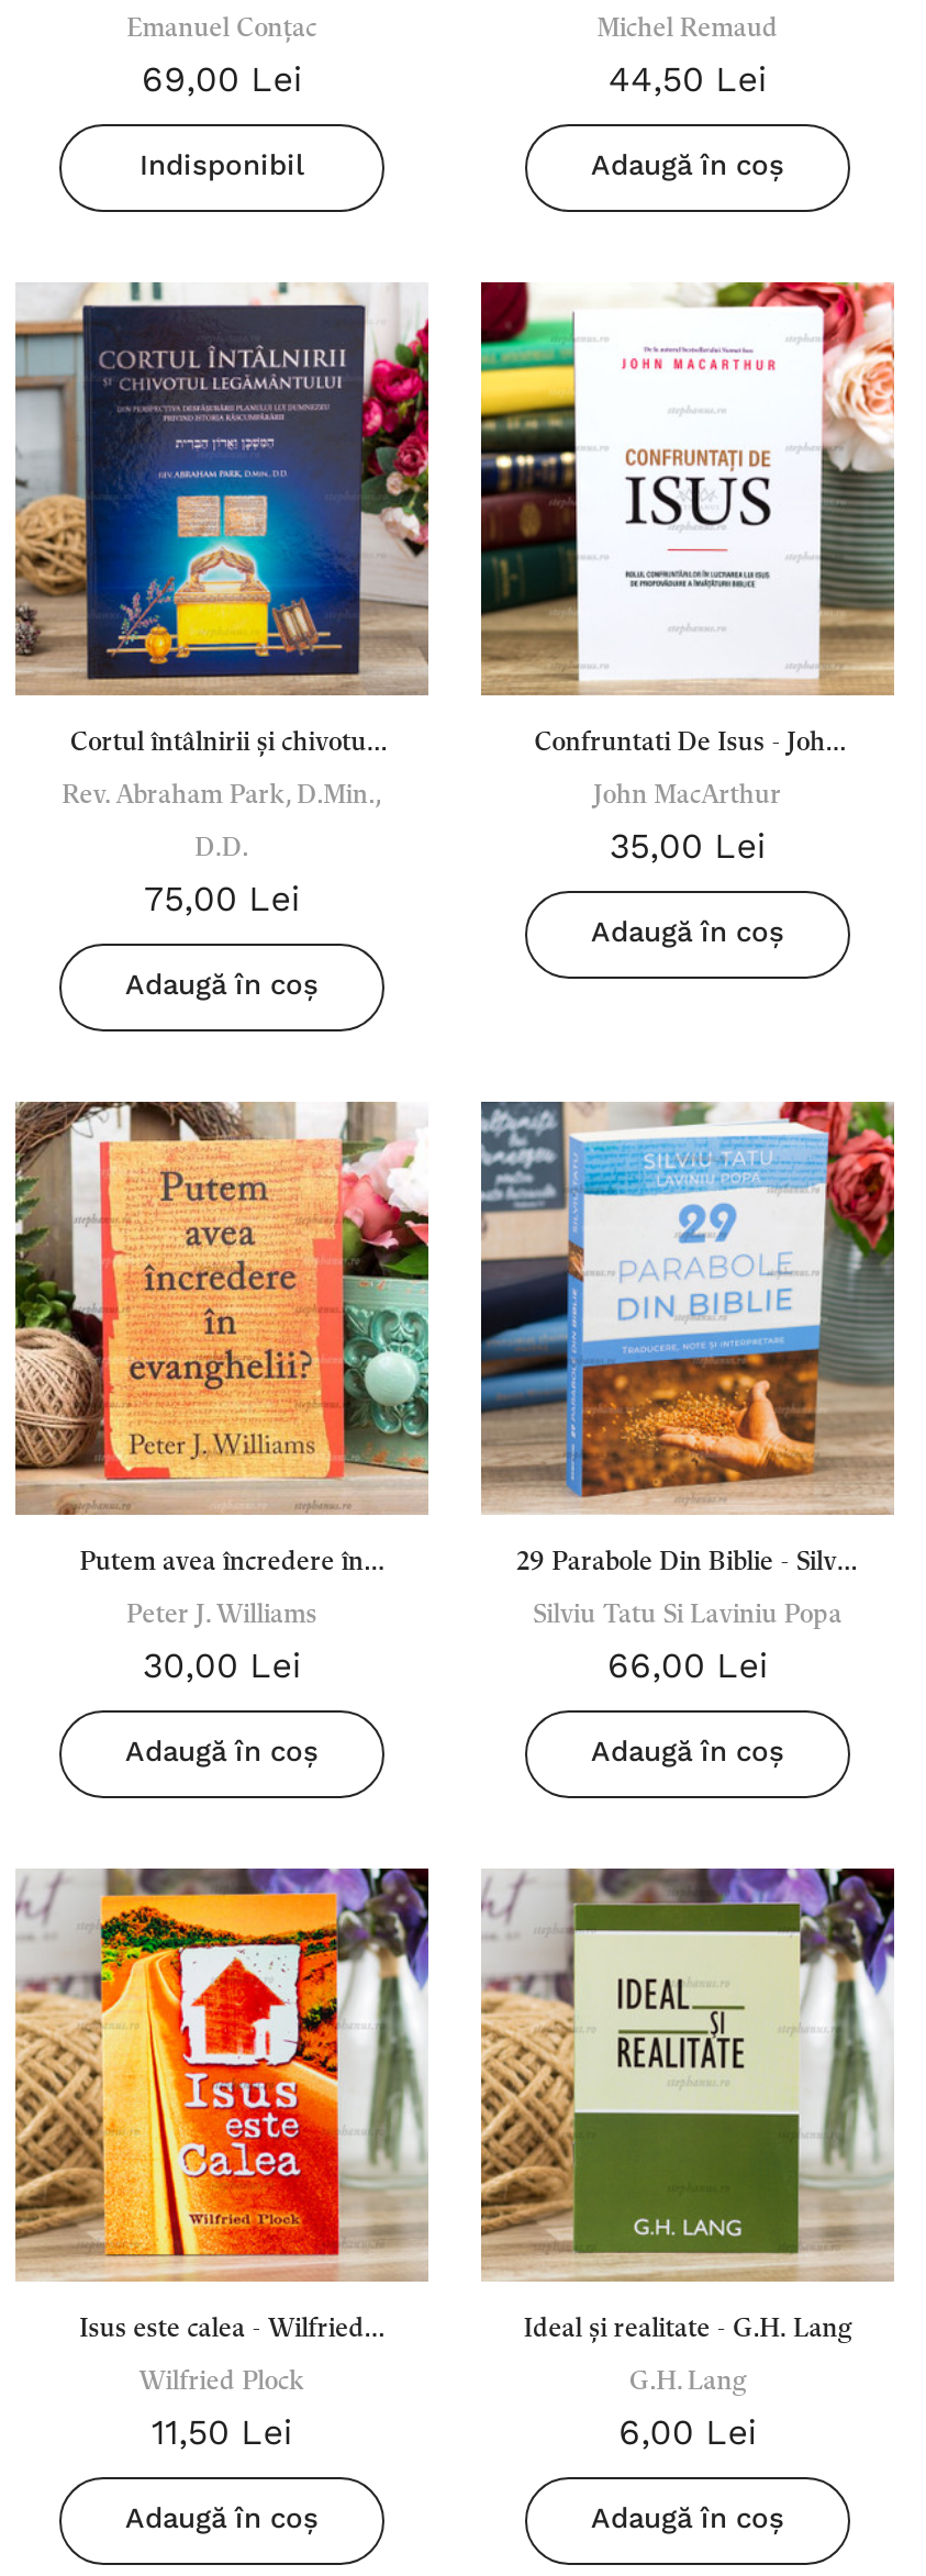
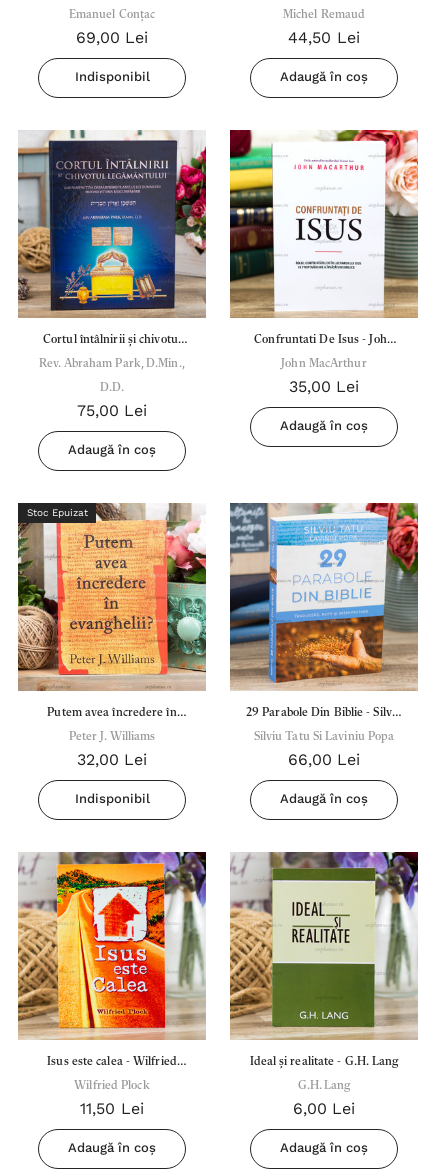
+ Stoc Epuizat

- 30,00 Lei
+ 32,00 Lei

- Adaugă în coș
+ Indisponibil
